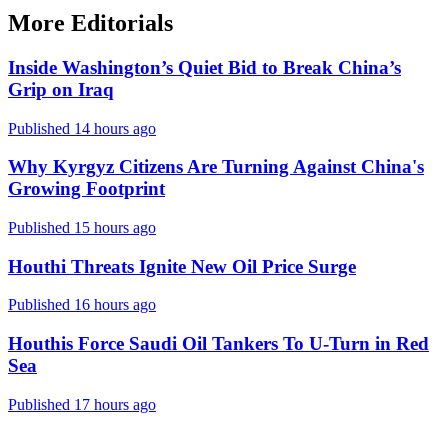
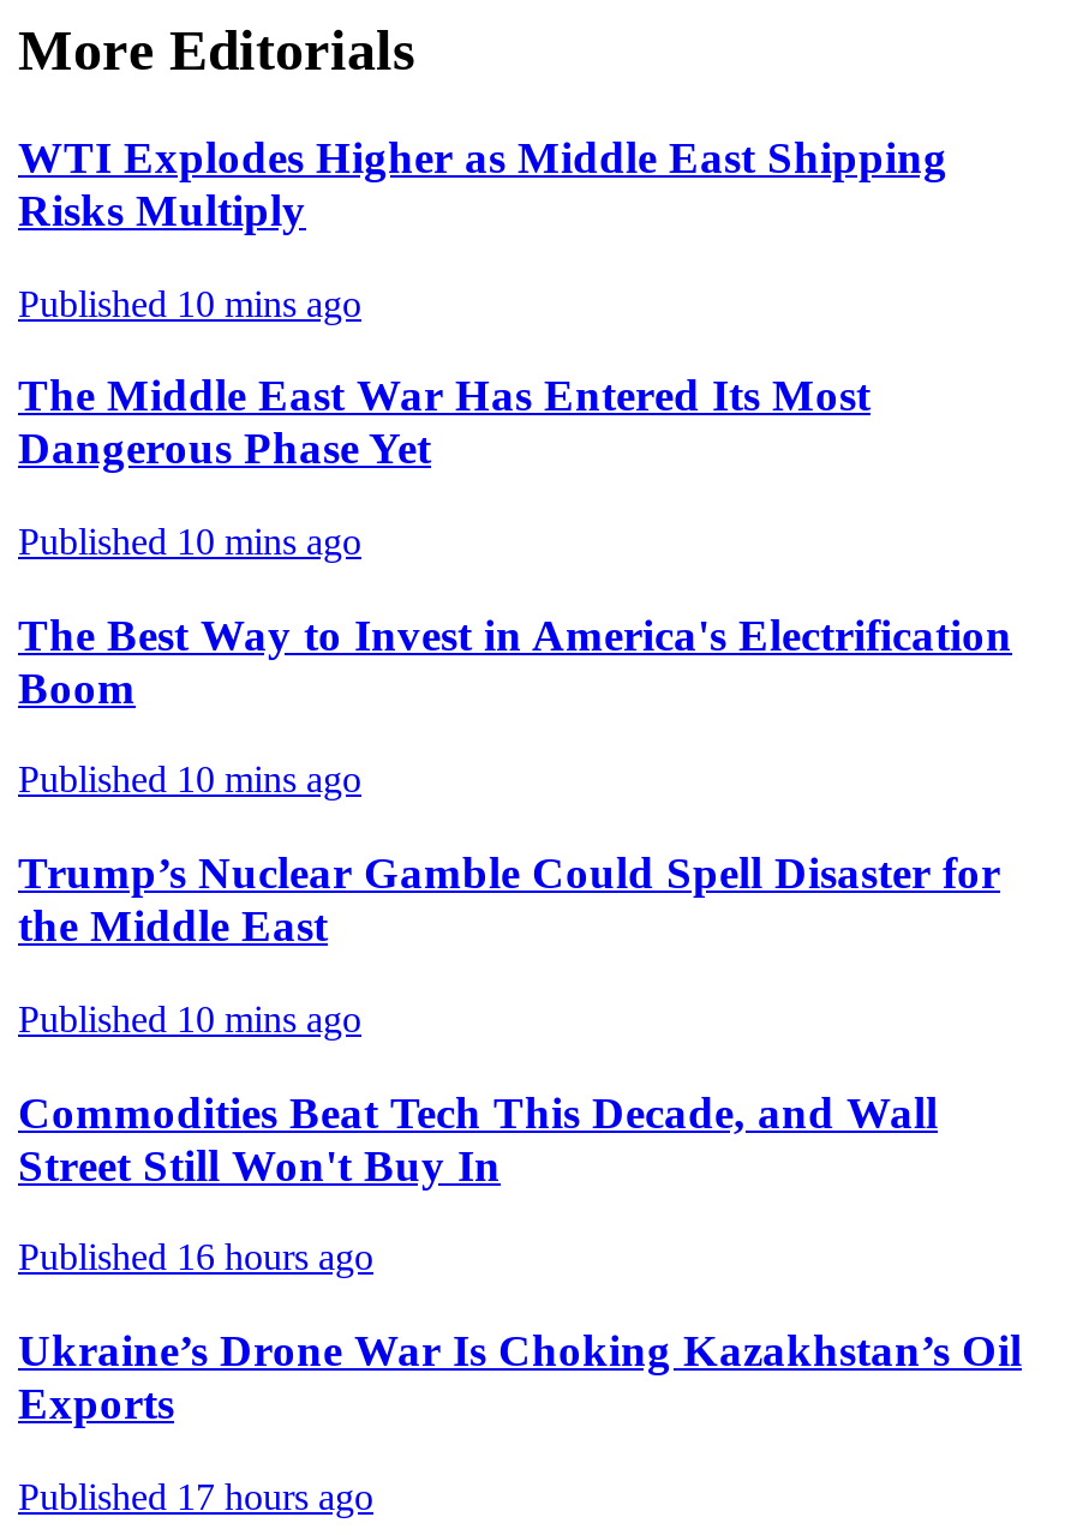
- Inside Washington’s Quiet Bid to Break China’s
- Grip on Iraq
- Published 14 hours ago
- Why Kyrgyz Citizens Are Turning Against China's
- Growing Footprint
- Published 15 hours ago
- Houthi Threats Ignite New Oil Price Surge
+ WTI Explodes Higher as Middle East Shipping
+ Risks Multiply
+ Published 10 mins ago
+ The Middle East War Has Entered Its Most
+ Dangerous Phase Yet
+ Published 10 mins ago
+ The Best Way to Invest in America's Electrification
+ Boom
+ Published 10 mins ago
+ Trump’s Nuclear Gamble Could Spell Disaster for
+ the Middle East
+ Published 10 mins ago
+ Commodities Beat Tech This Decade, and Wall
+ Street Still Won't Buy In

- Houthis Force Saudi Oil Tankers To U-Turn in Red
- Sea
+ Ukraine’s Drone War Is Choking Kazakhstan’s Oil
+ Exports
